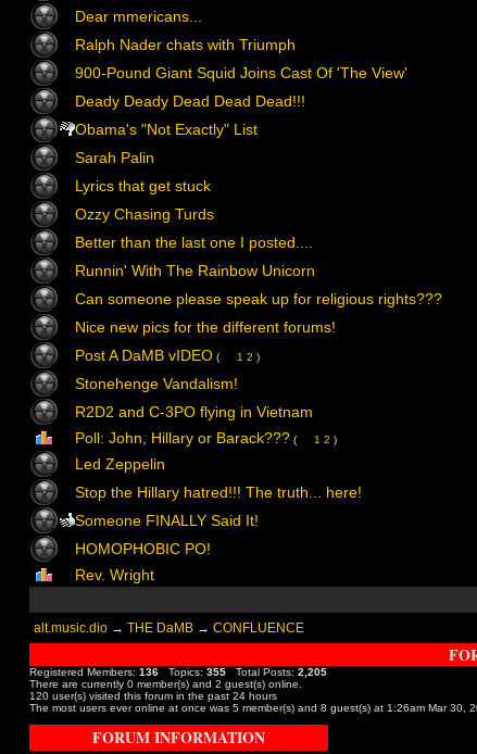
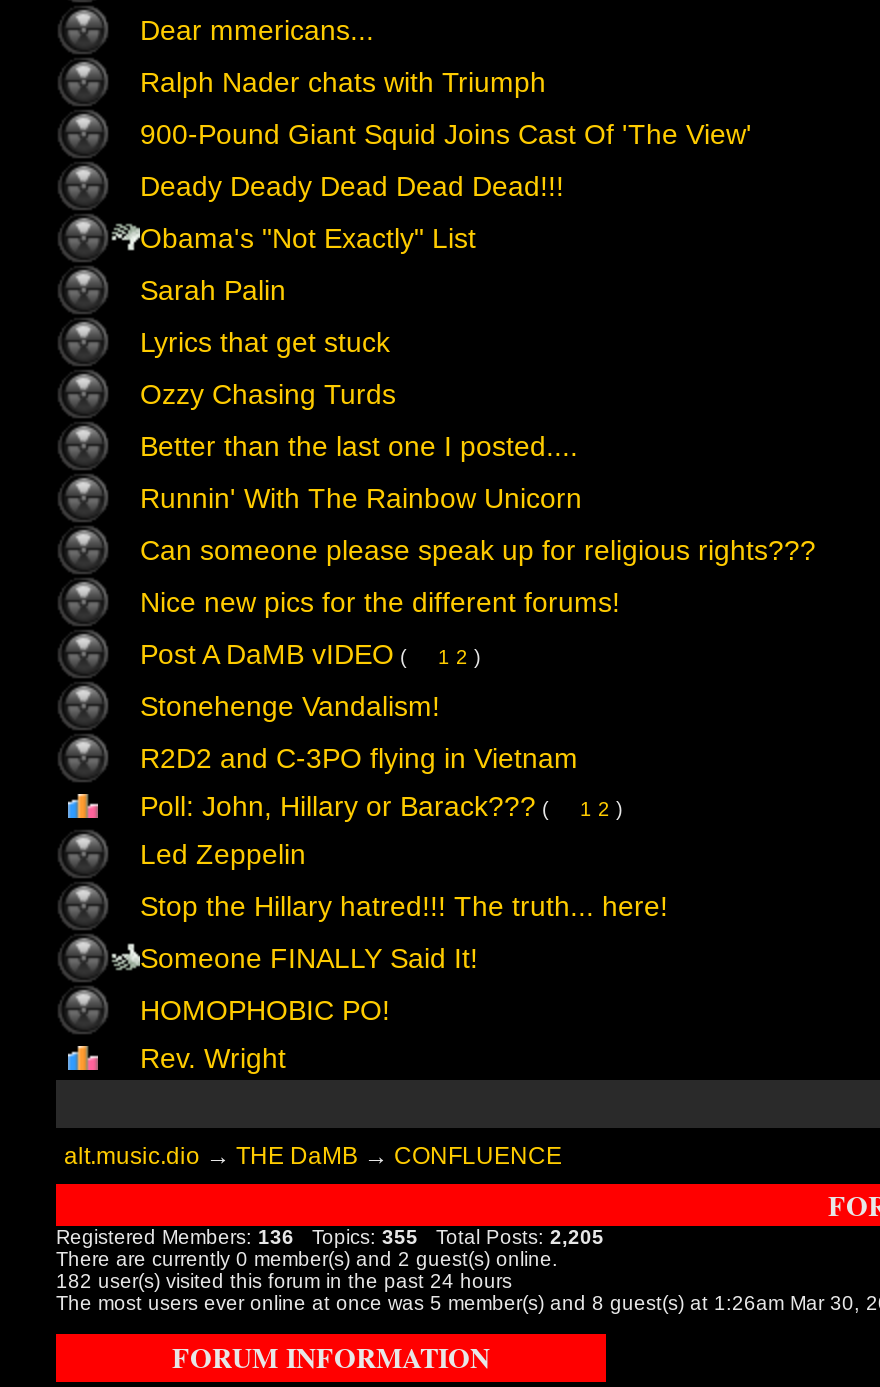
- 120 user(s) visited this forum in the past 24 hours
+ 182 user(s) visited this forum in the past 24 hours
